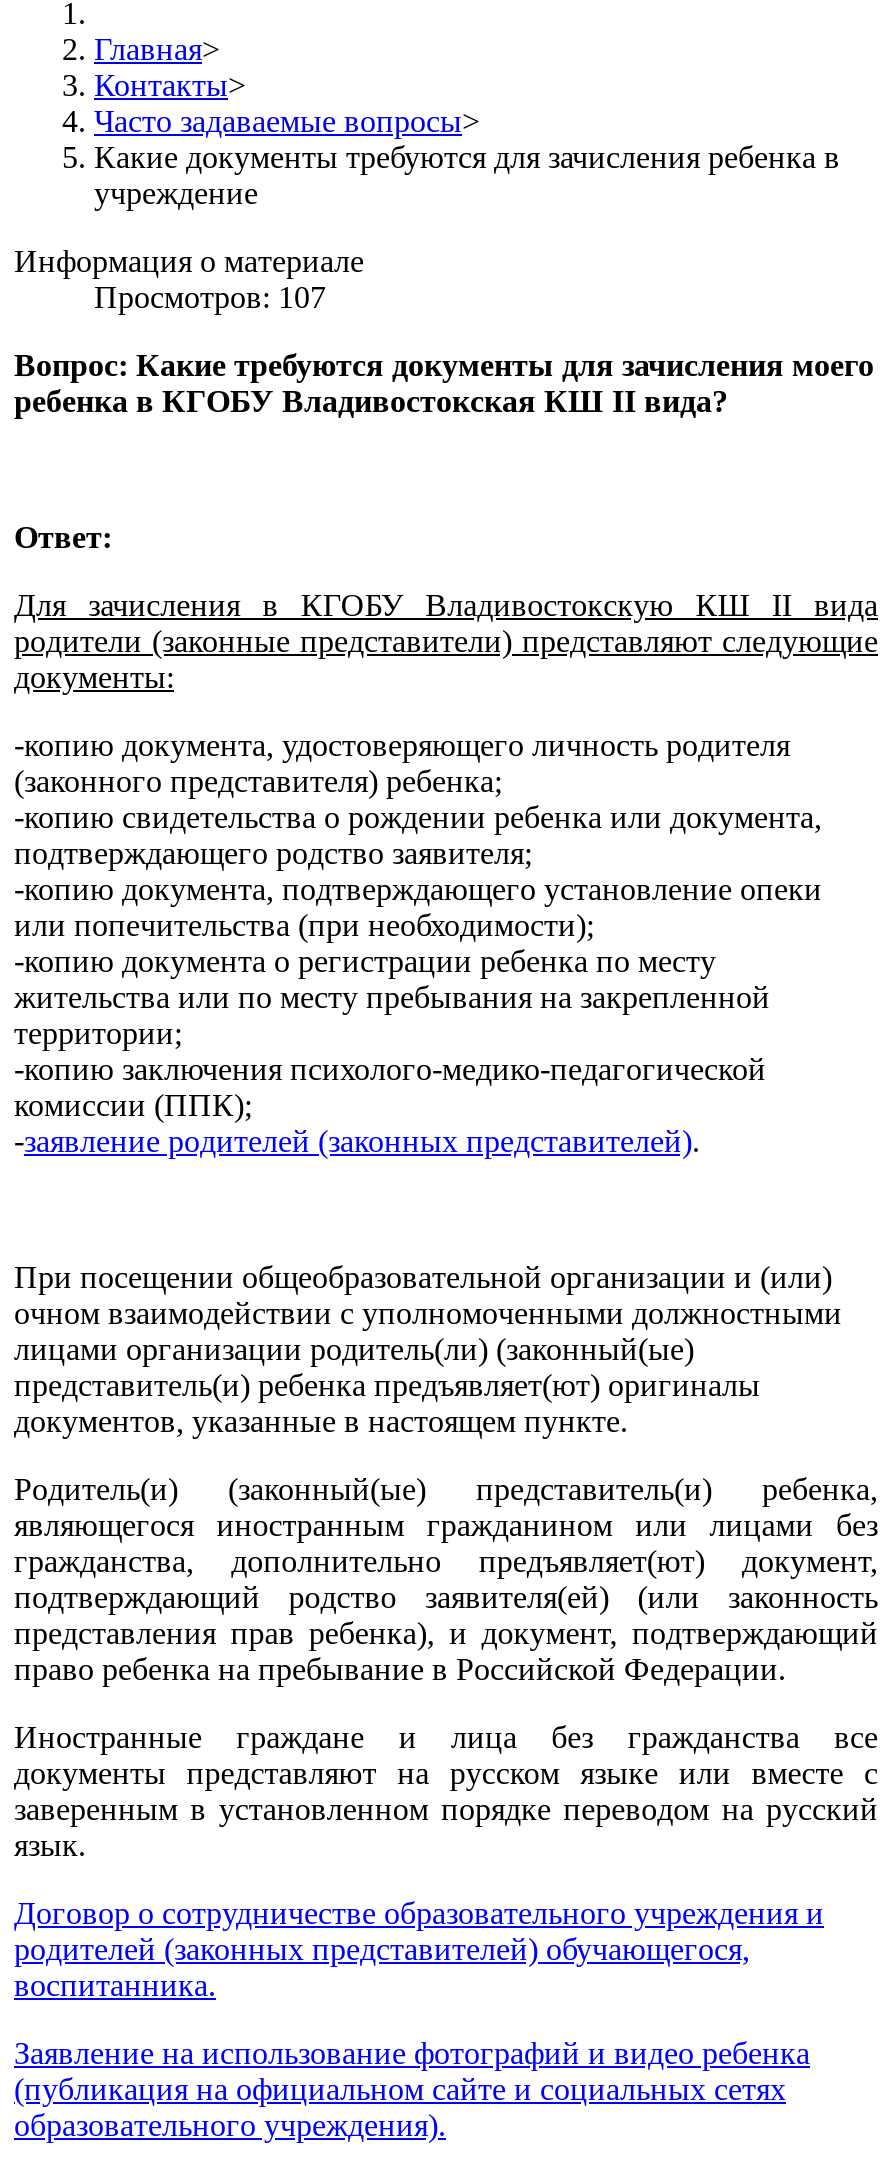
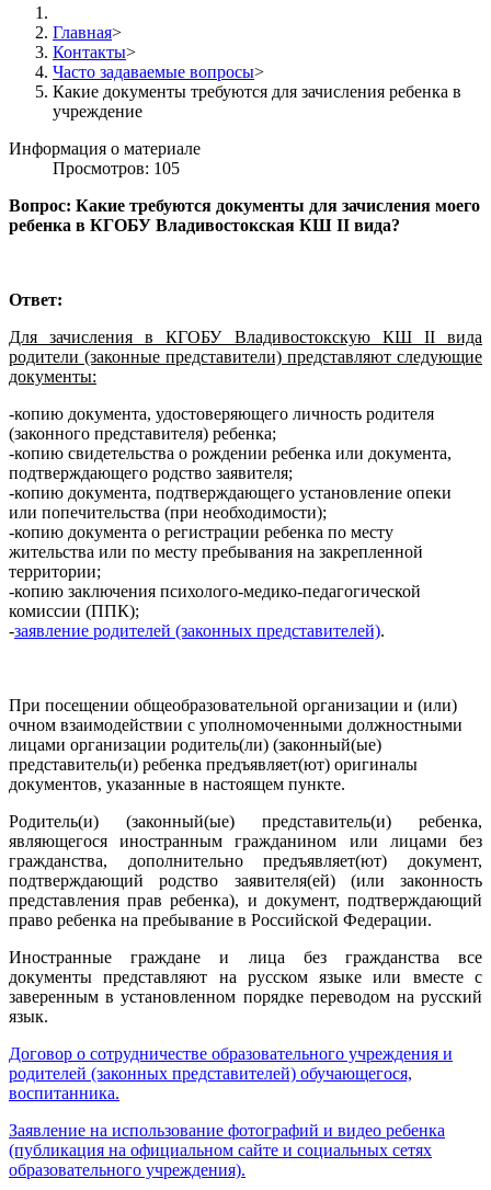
- Просмотров: 107
+ Просмотров: 105
